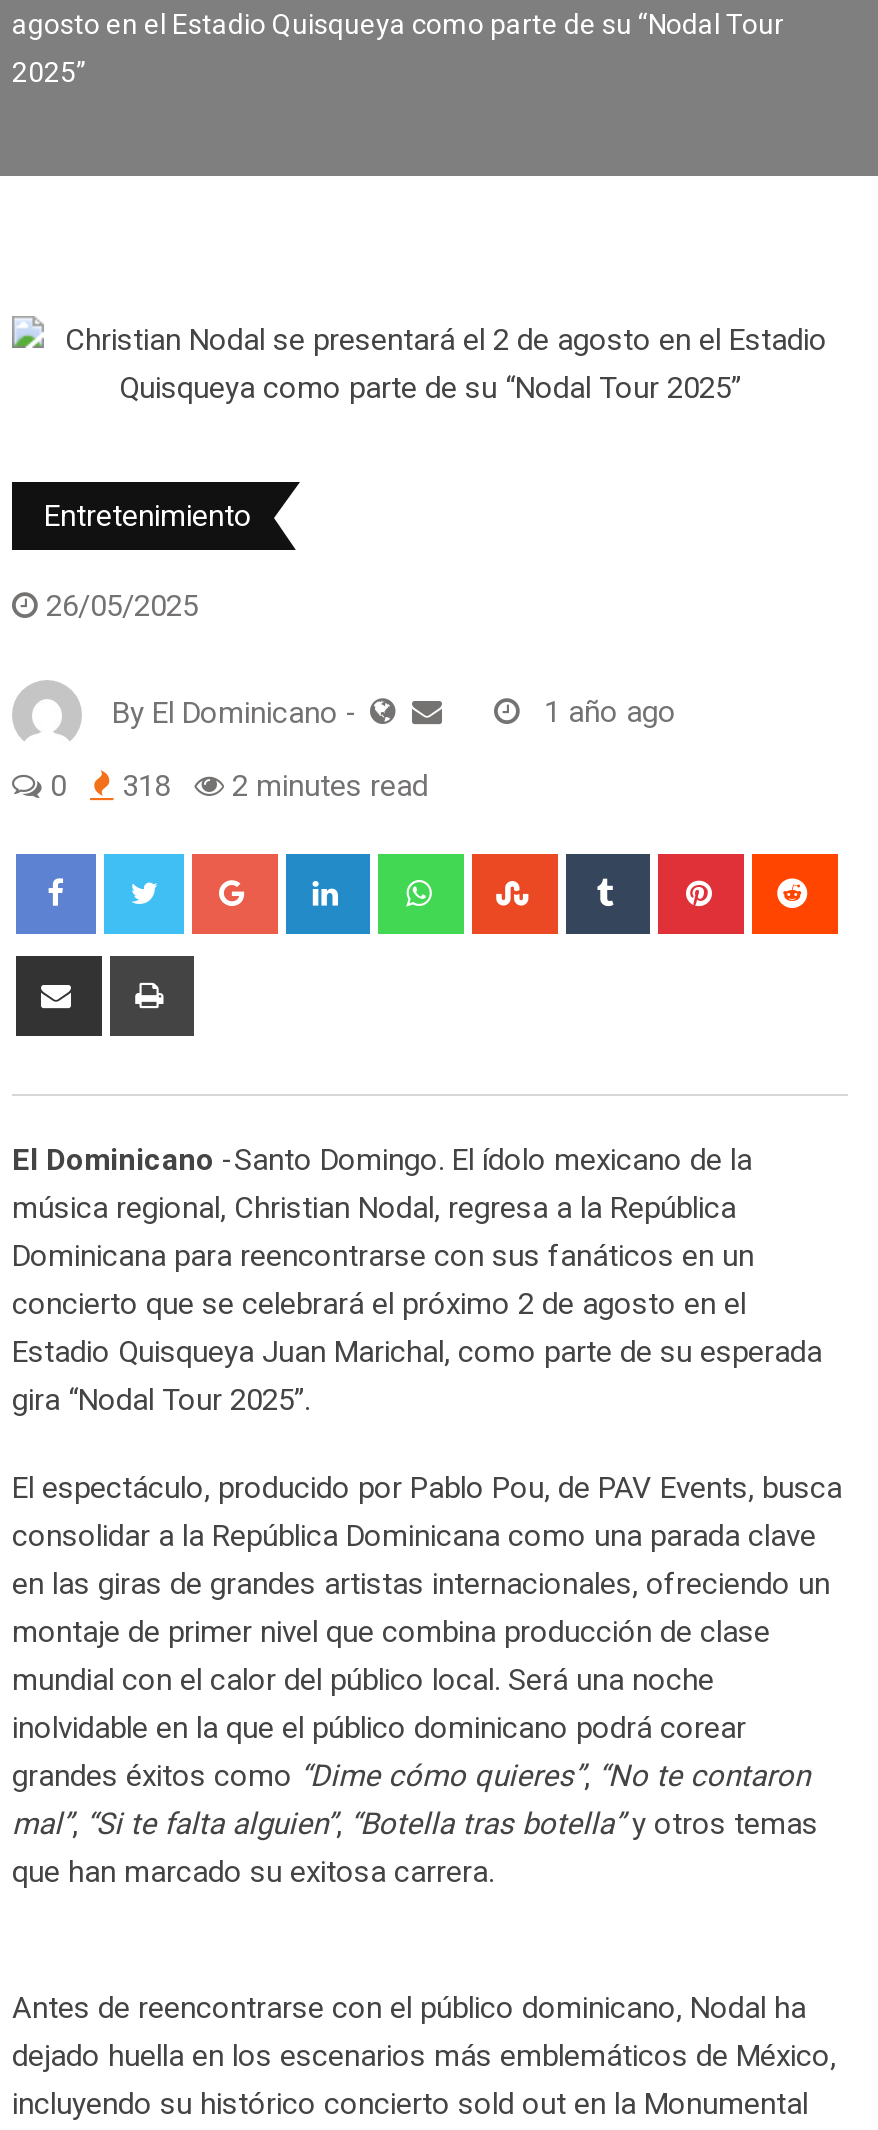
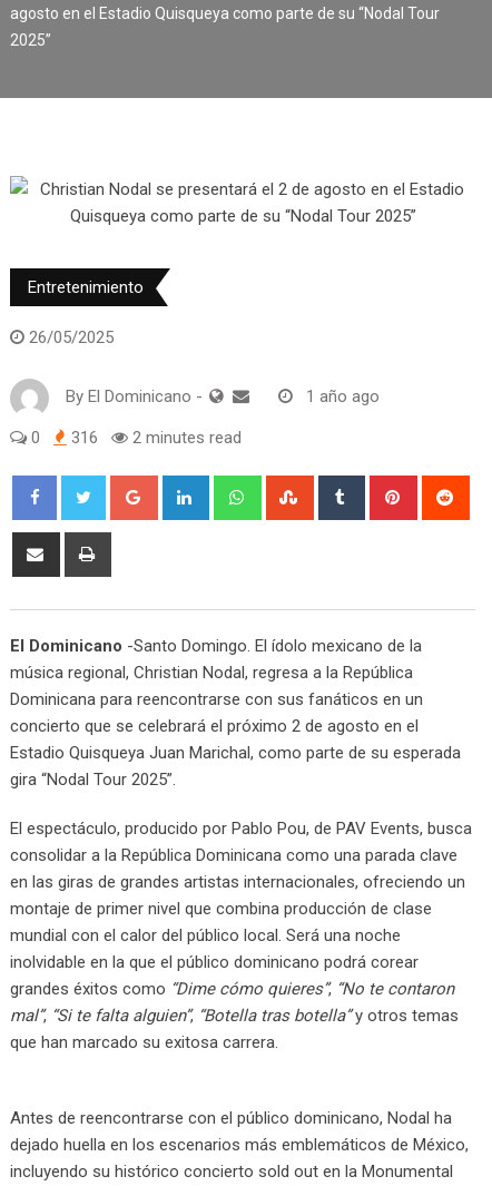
- 0 318 2 minutes read
+ 0 316 2 minutes read
